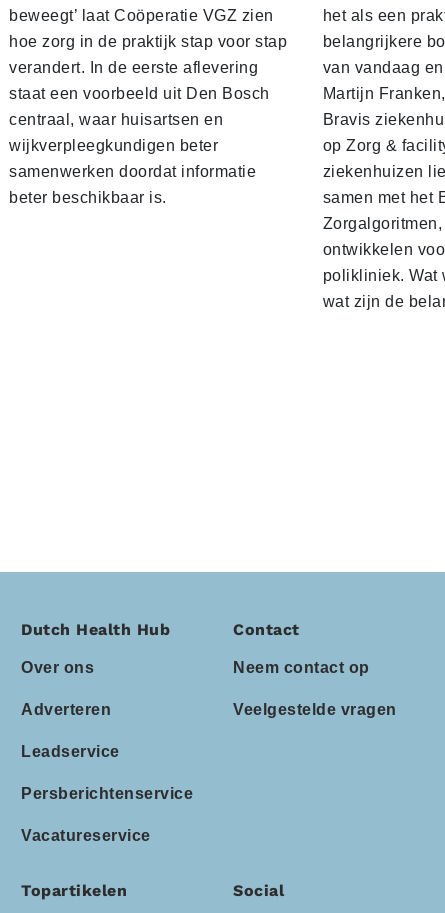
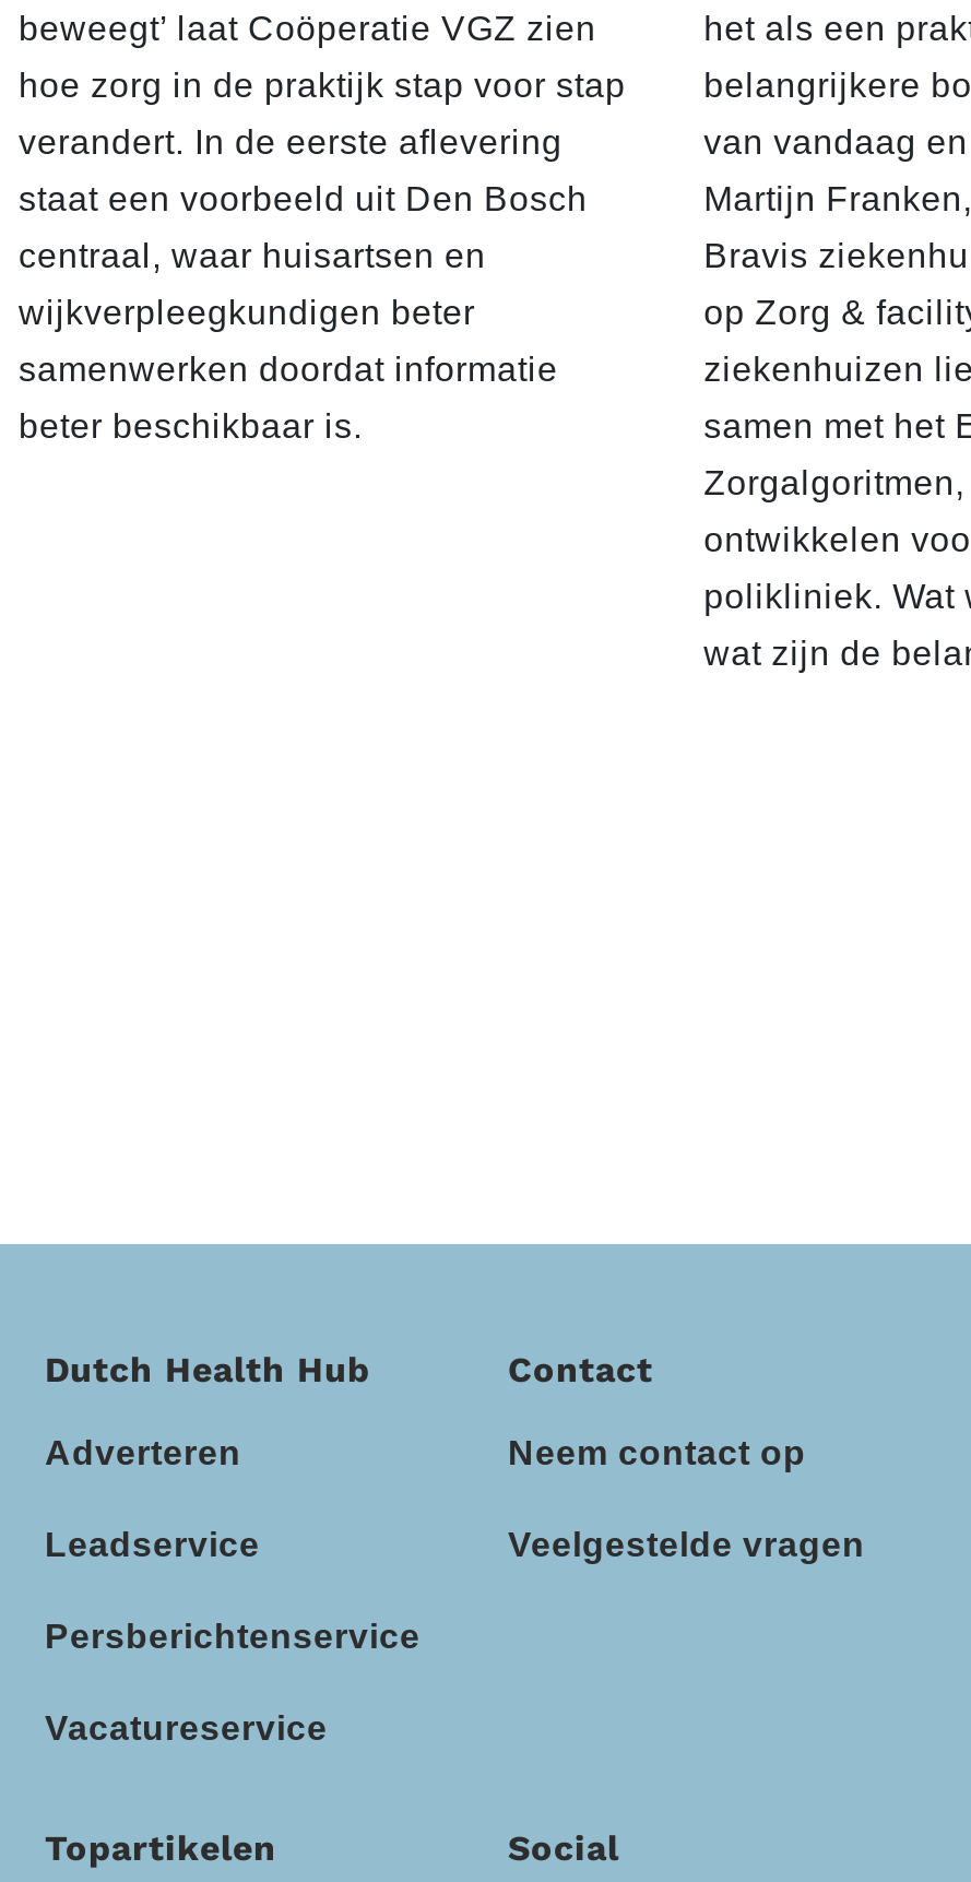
- Over ons
